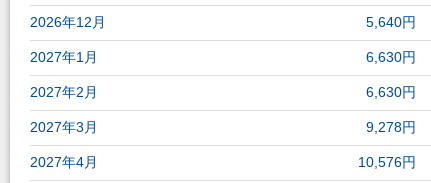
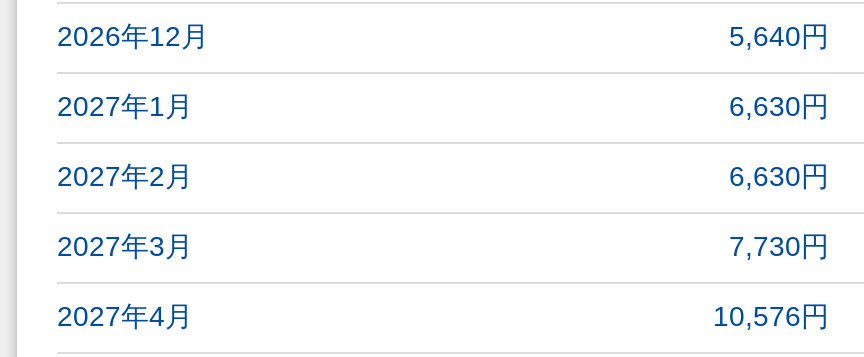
- 9,278円
+ 7,730円
